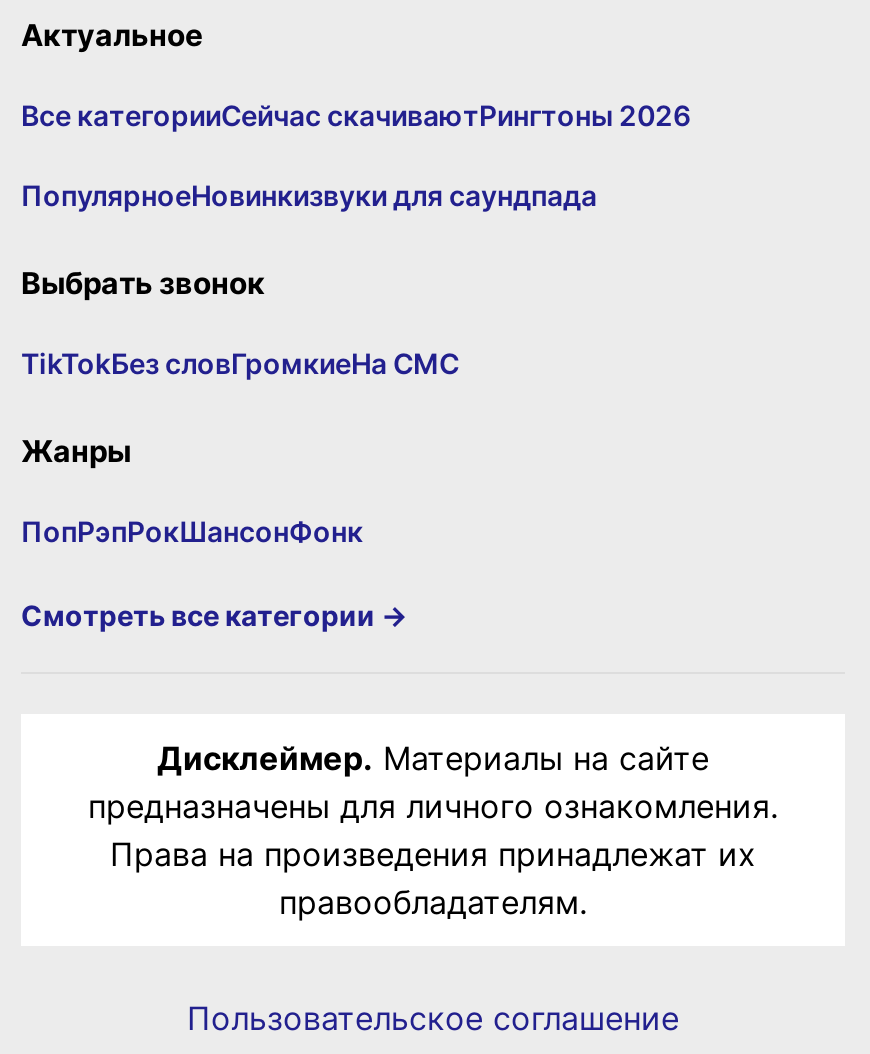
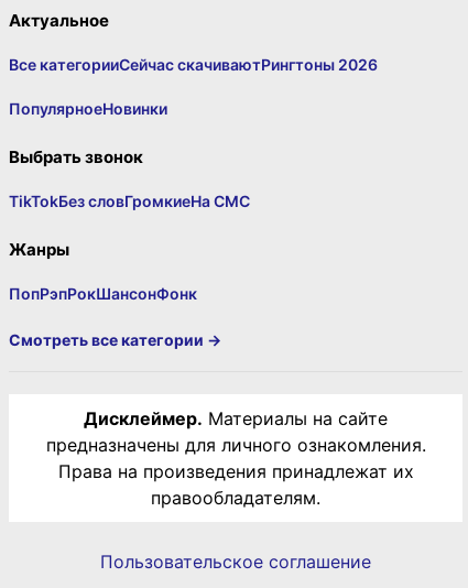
- ПопулярноеНовинкизвуки для саундпада
+ ПопулярноеНовинки
